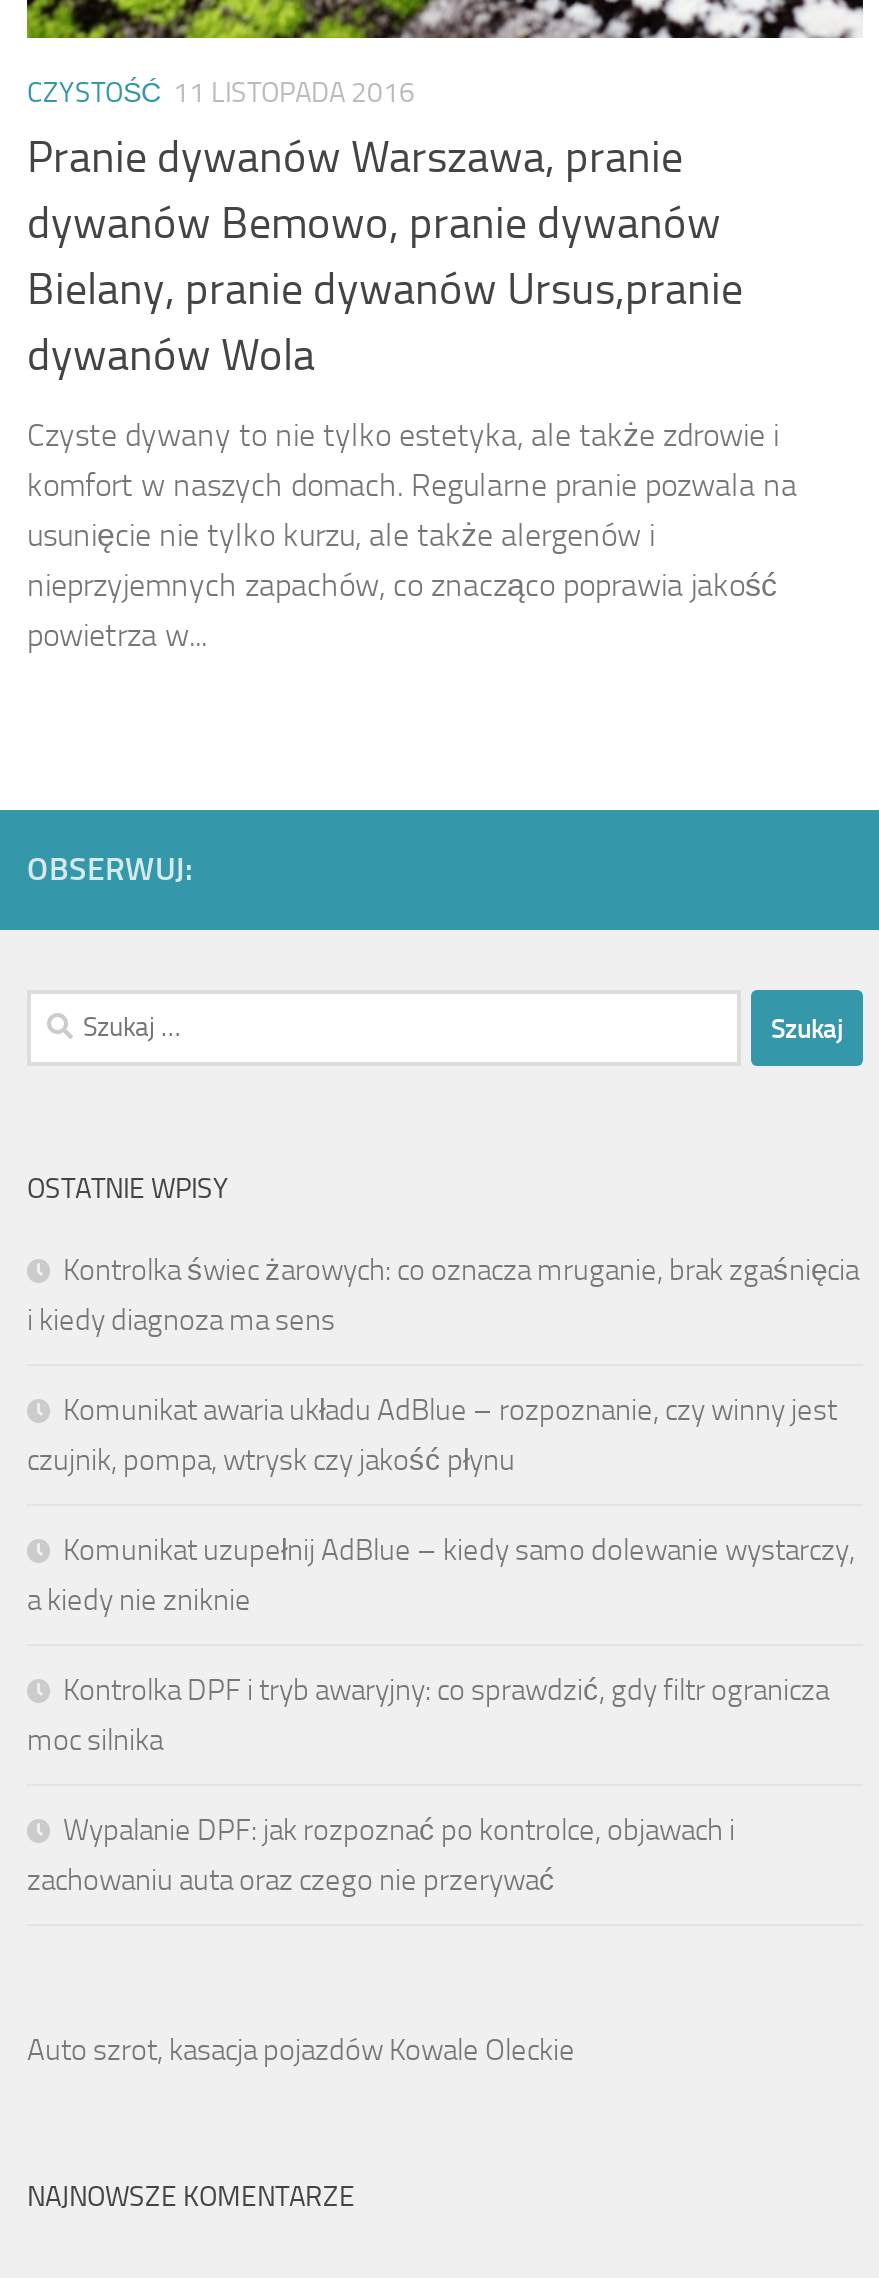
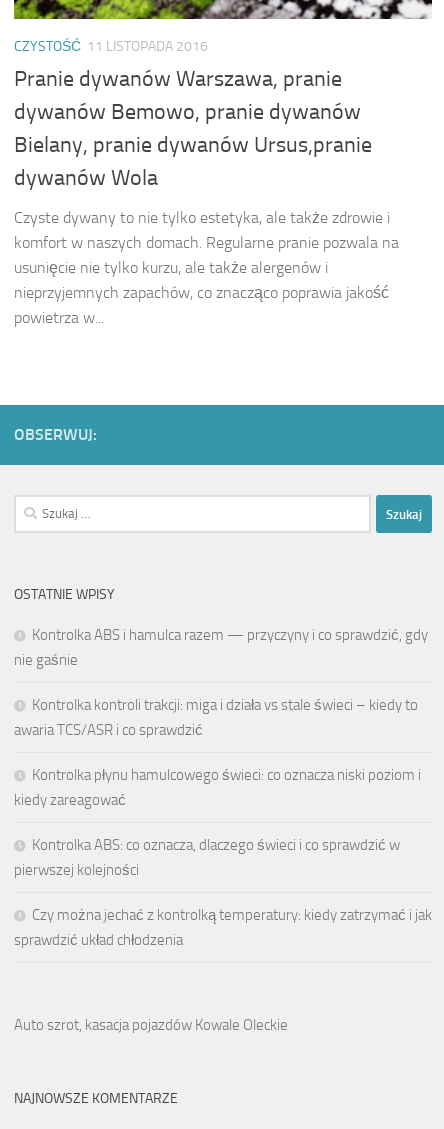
- Kontrolka świec żarowych: co oznacza mruganie, brak zgaśnięcia
- i kiedy diagnoza ma sens
+ Kontrolka ABS i hamulca razem — przyczyny i co sprawdzić, gdy
+ nie gaśnie

- Komunikat awaria układu AdBlue – rozpoznanie, czy winny jest
- czujnik, pompa, wtrysk czy jakość płynu
+ Kontrolka kontroli trakcji: miga i działa vs stale świeci – kiedy to
+ awaria TCS/ASR i co sprawdzić

- Komunikat uzupełnij AdBlue – kiedy samo dolewanie wystarczy,
- a kiedy nie zniknie
+ Kontrolka płynu hamulcowego świeci: co oznacza niski poziom i
+ kiedy zareagować

- Kontrolka DPF i tryb awaryjny: co sprawdzić, gdy filtr ogranicza
- moc silnika
+ Kontrolka ABS: co oznacza, dlaczego świeci i co sprawdzić w
+ pierwszej kolejności

- Wypalanie DPF: jak rozpoznać po kontrolce, objawach i
- zachowaniu auta oraz czego nie przerywać
+ Czy można jechać z kontrolką temperatury: kiedy zatrzymać i jak
+ sprawdzić układ chłodzenia
